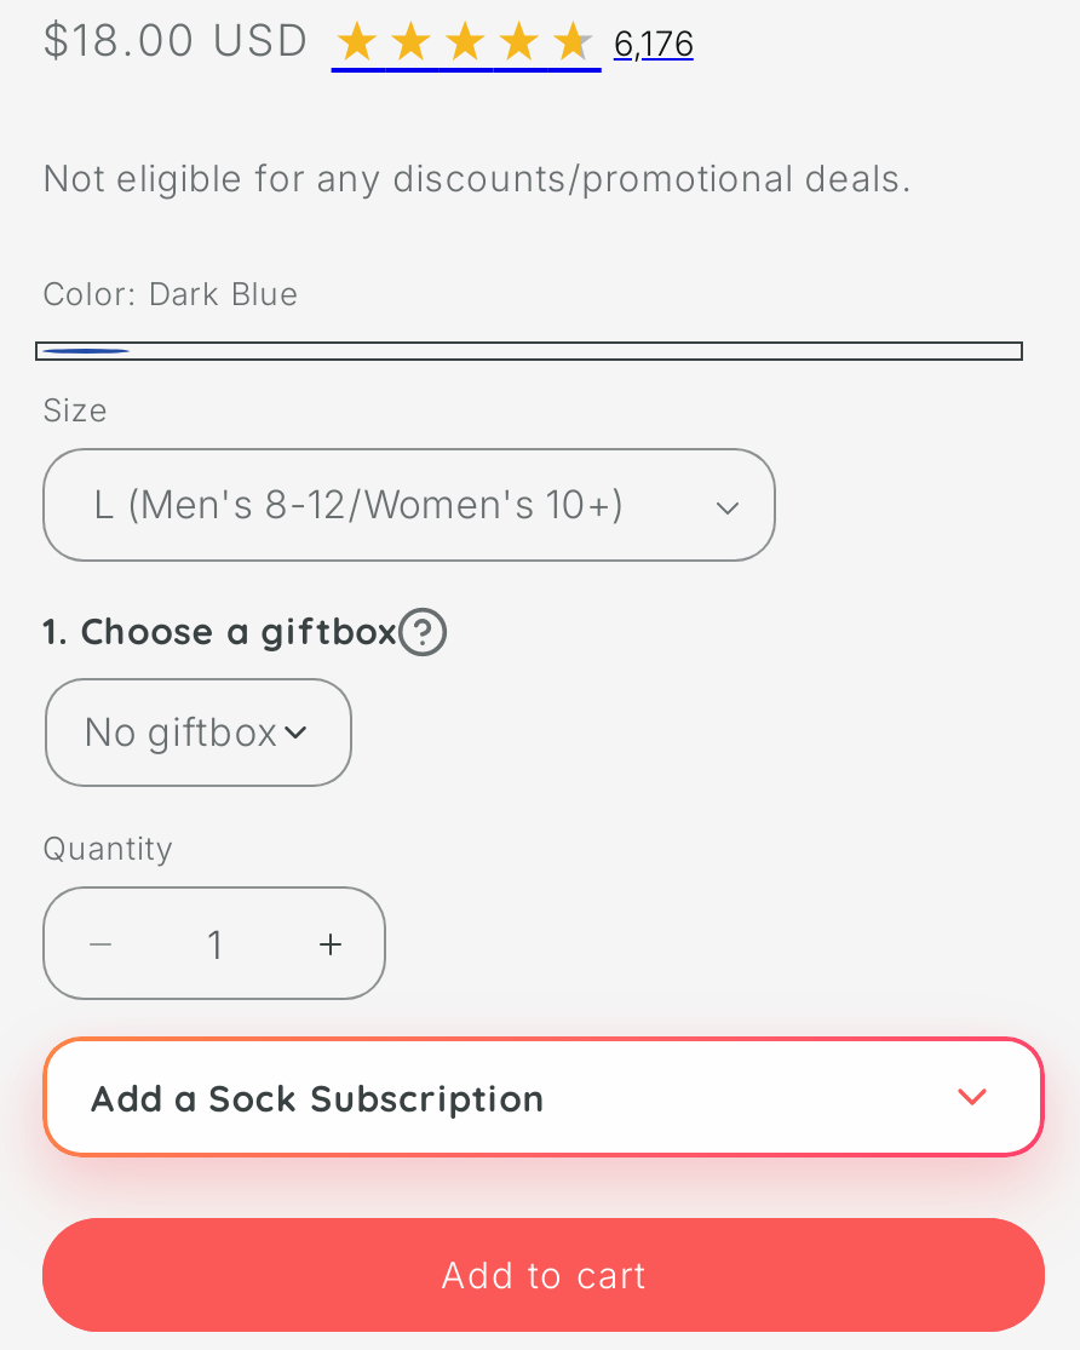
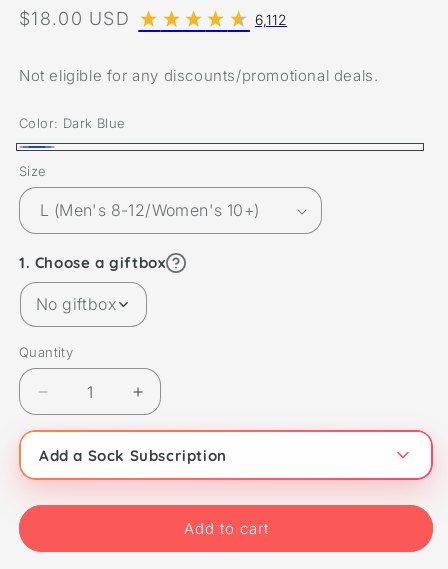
- 6,176
+ 6,112
